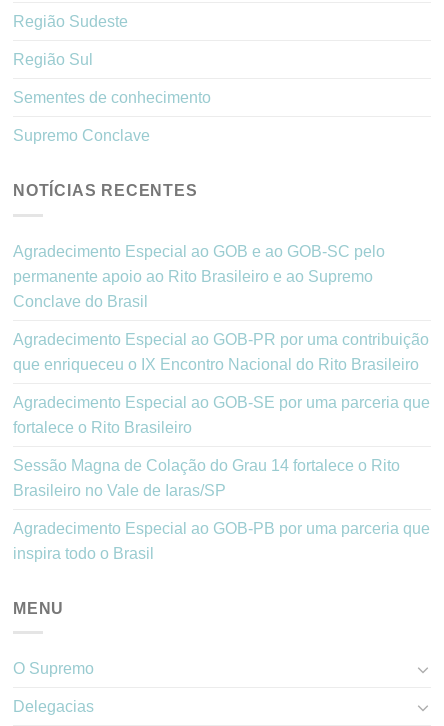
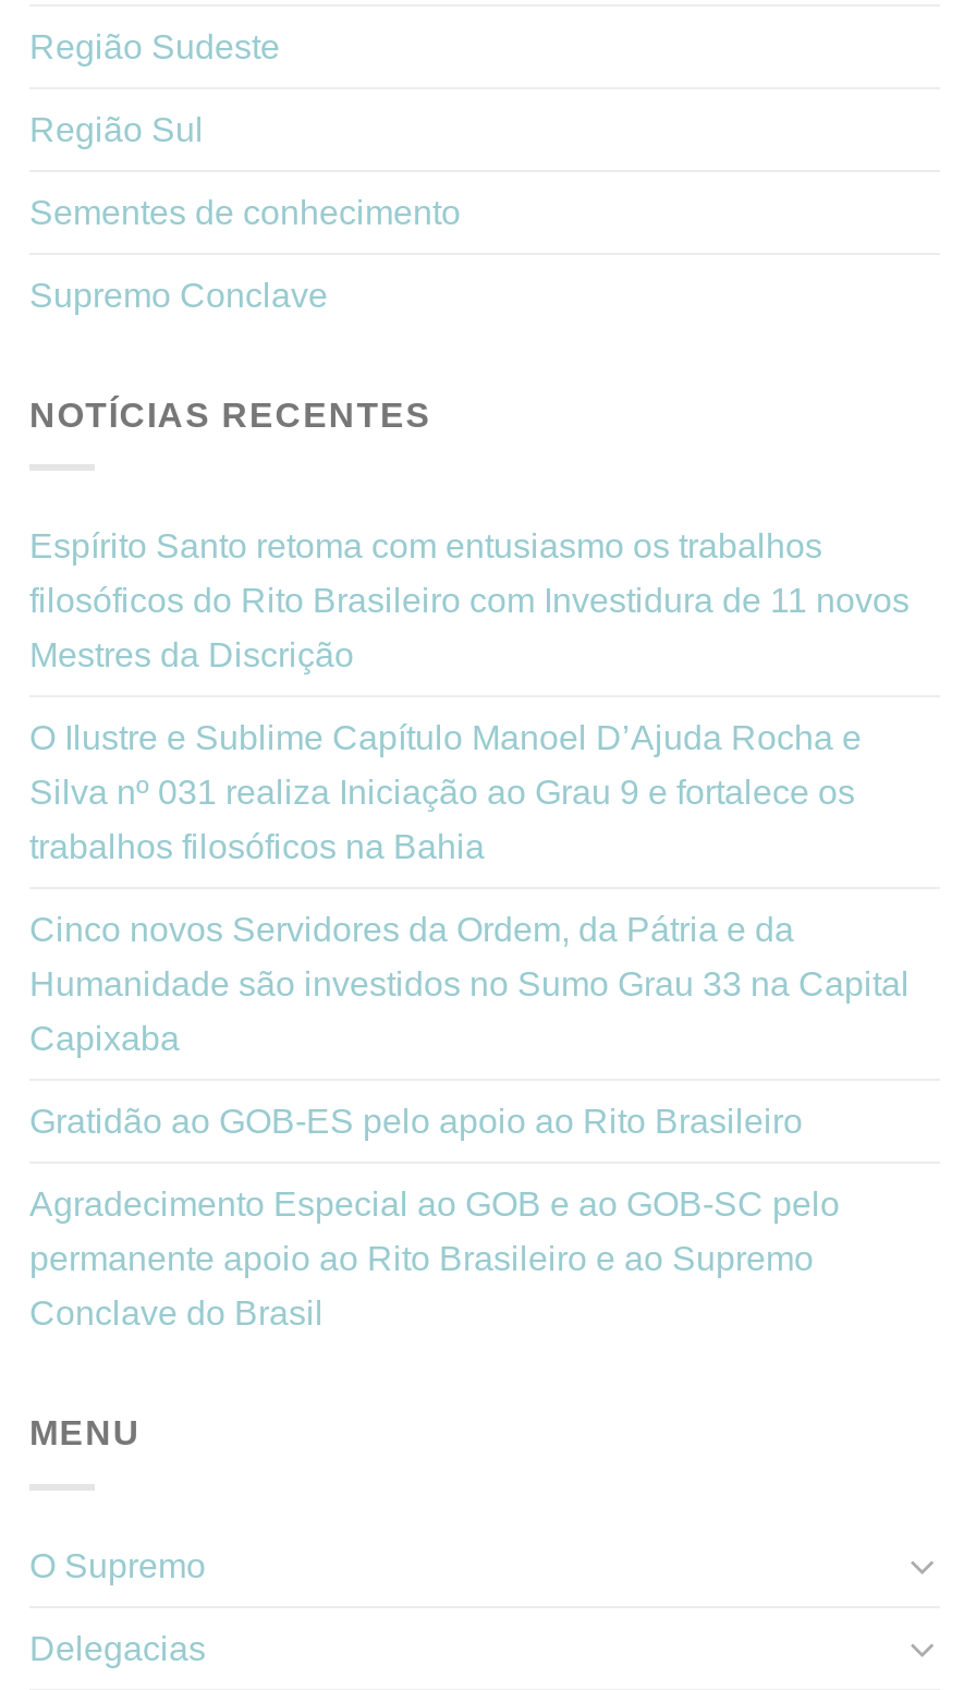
+ Espírito Santo retoma com entusiasmo os trabalhos
+ filosóficos do Rito Brasileiro com Investidura de 11 novos
+ Mestres da Discrição
+ O Ilustre e Sublime Capítulo Manoel D’Ajuda Rocha e
+ Silva nº 031 realiza Iniciação ao Grau 9 e fortalece os
+ trabalhos filosóficos na Bahia
+ Cinco novos Servidores da Ordem, da Pátria e da
+ Humanidade são investidos no Sumo Grau 33 na Capital
+ Capixaba
+ Gratidão ao GOB-ES pelo apoio ao Rito Brasileiro

moved down: Agradecimento Especial ao GOB e ao GOB-SC pelo | permanente apoio ao Rito Brasileiro e ao Supremo | Conclave do Brasil

- Agradecimento Especial ao GOB-PR por uma contribuição
- que enriqueceu o IX Encontro Nacional do Rito Brasileiro
- Agradecimento Especial ao GOB-SE por uma parceria que
- fortalece o Rito Brasileiro
- Sessão Magna de Colação do Grau 14 fortalece o Rito
- Brasileiro no Vale de Iaras/SP
- Agradecimento Especial ao GOB-PB por uma parceria que
- inspira todo o Brasil
